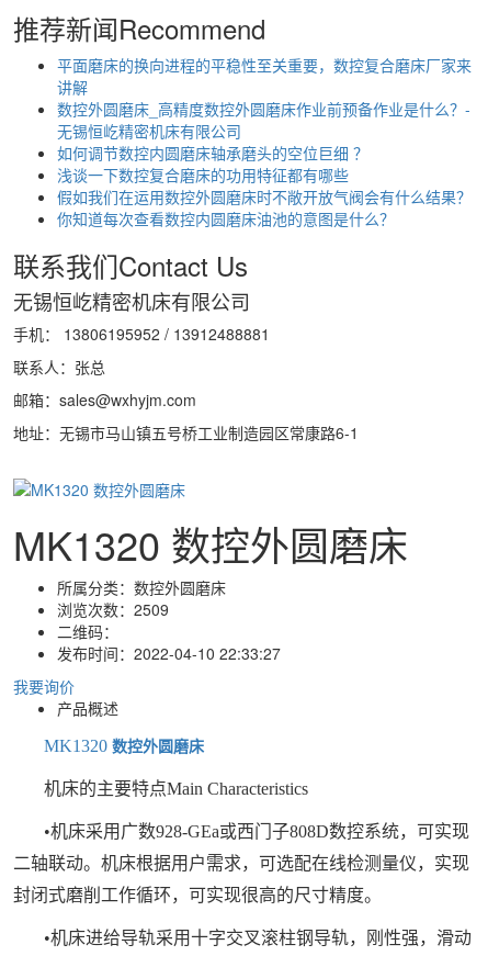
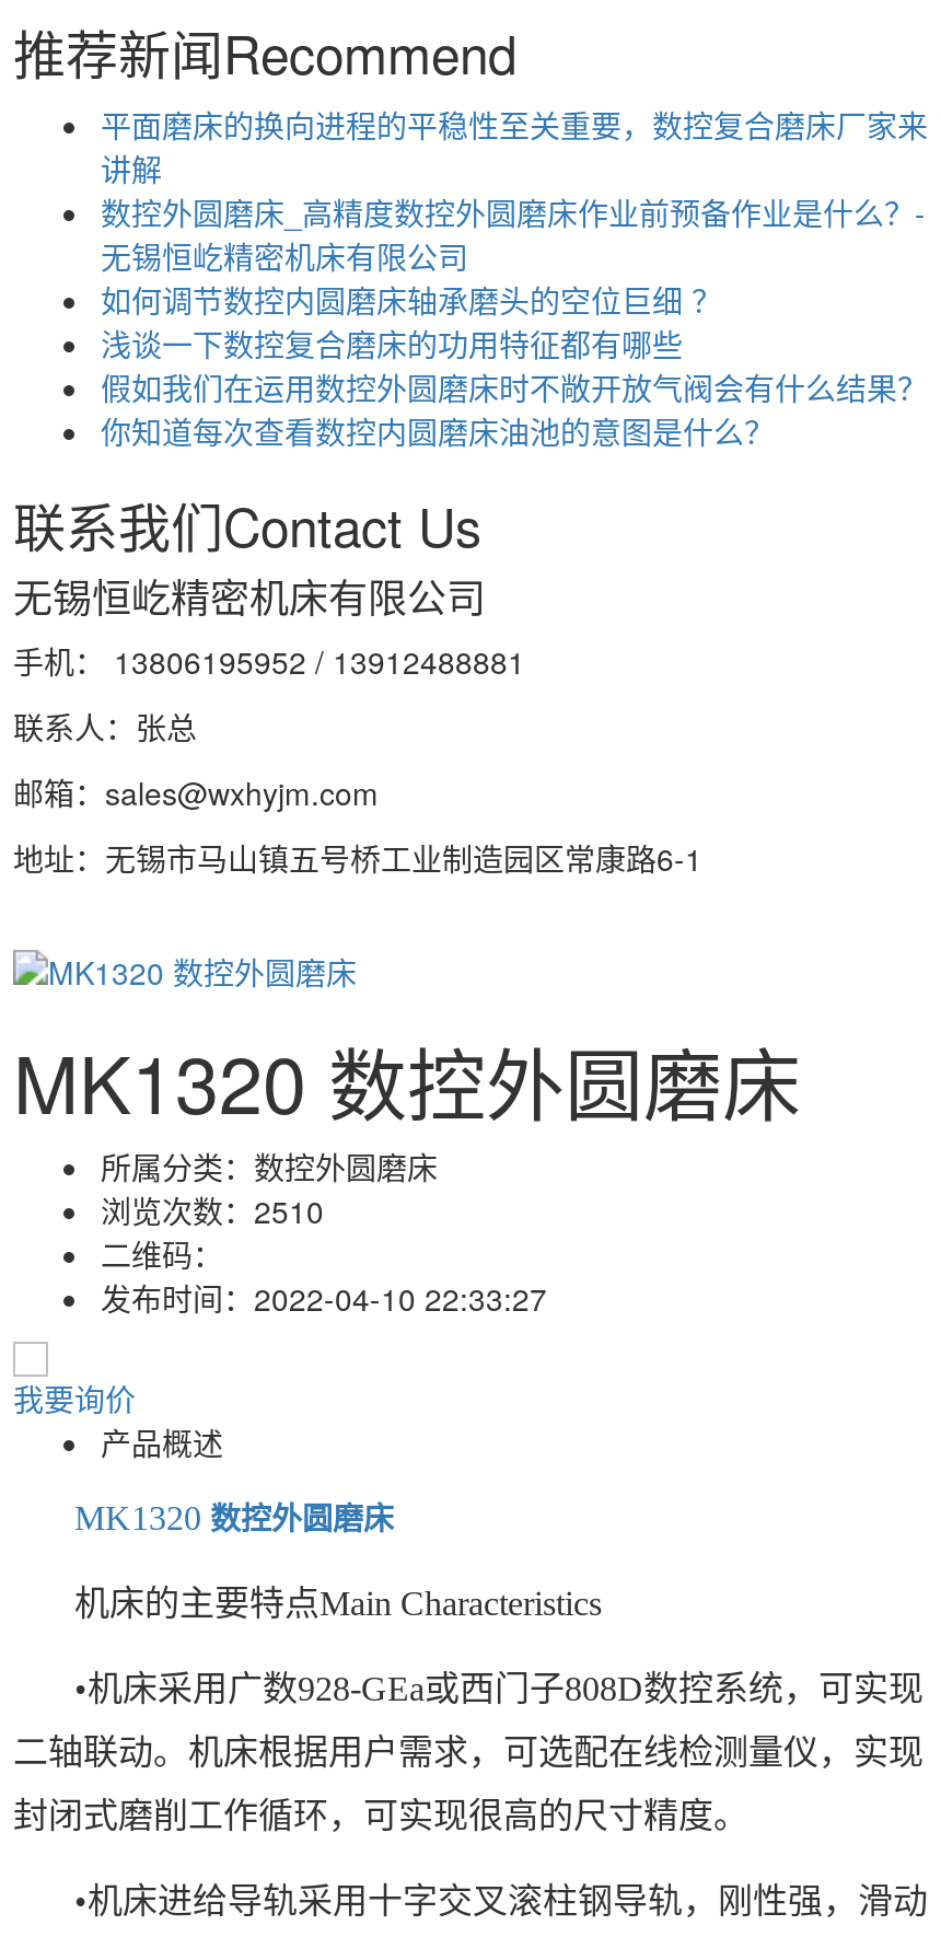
- 浏览次数：2509
+ 浏览次数：2510
